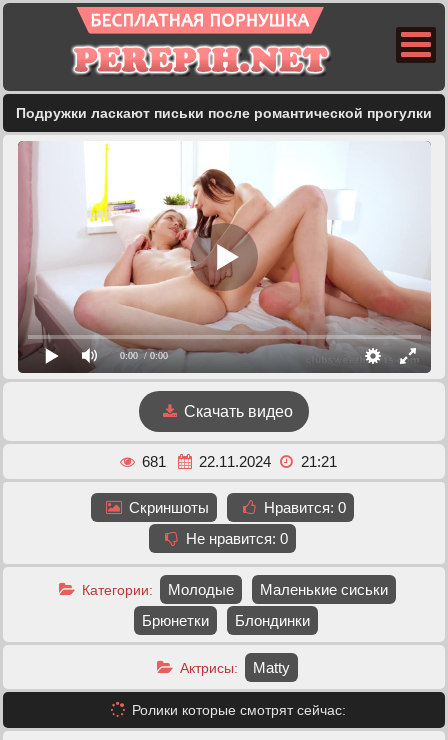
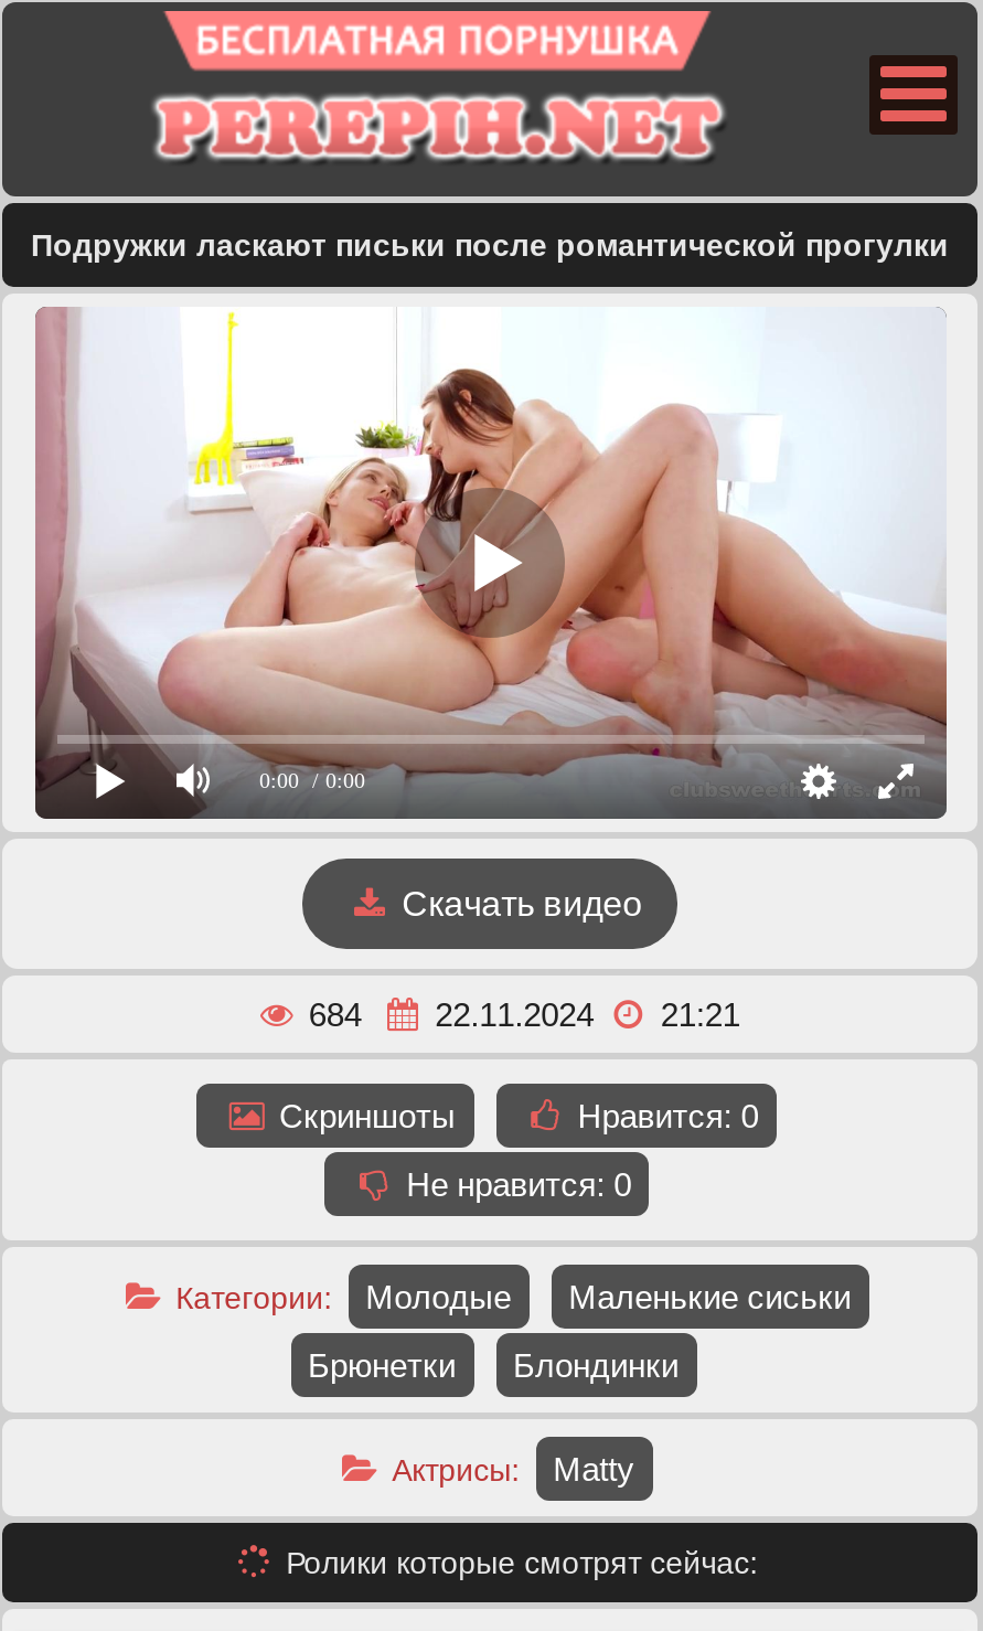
- 681 22.11.2024 21:21
+ 684 22.11.2024 21:21
